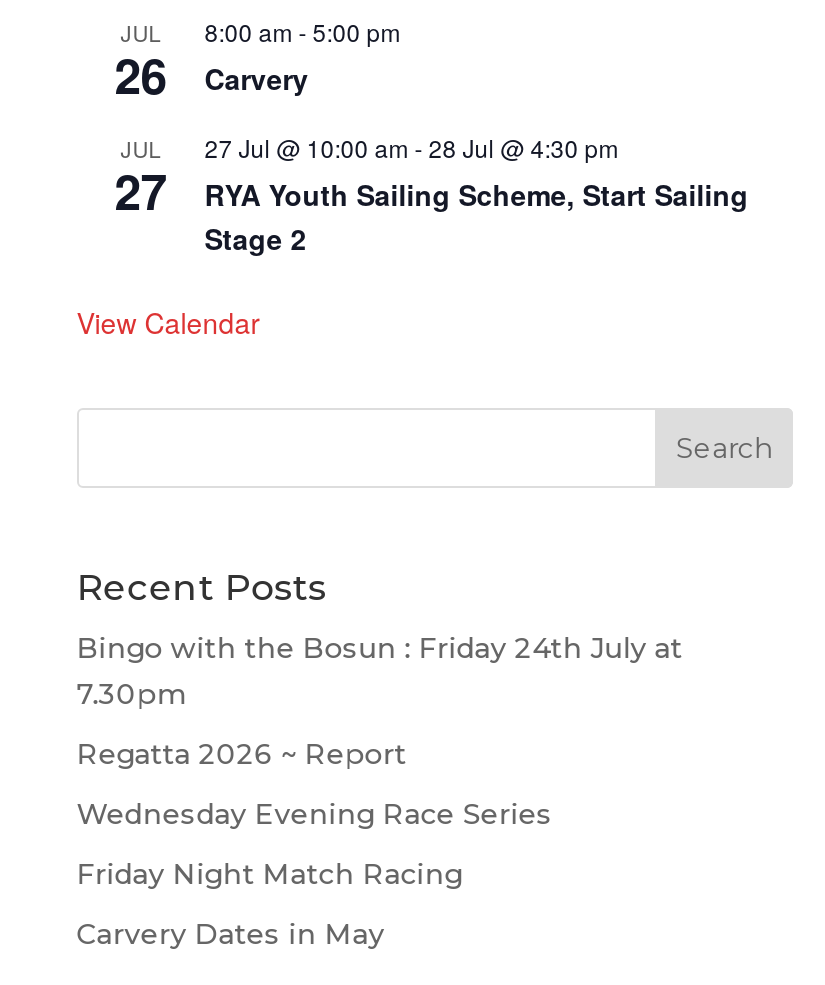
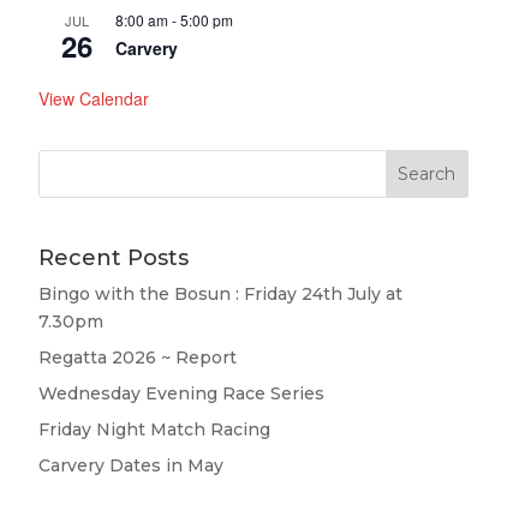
- JUL
- 27

- 27 Jul @ 10:00 am - 28 Jul @ 4:30 pm
- RYA Youth Sailing Scheme, Start Sailing
- Stage 2
